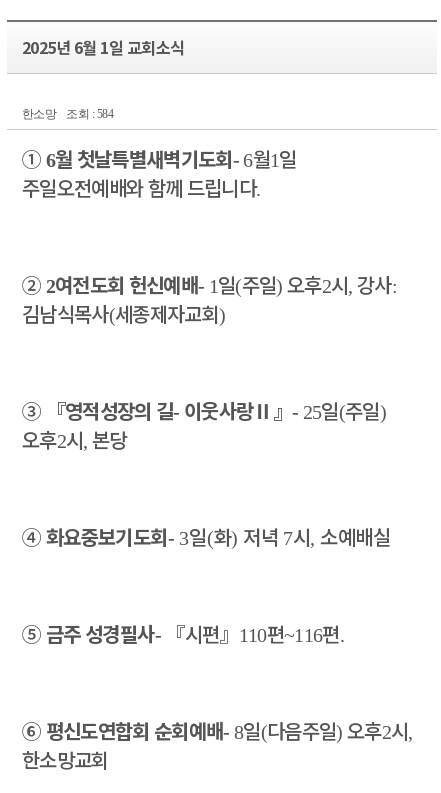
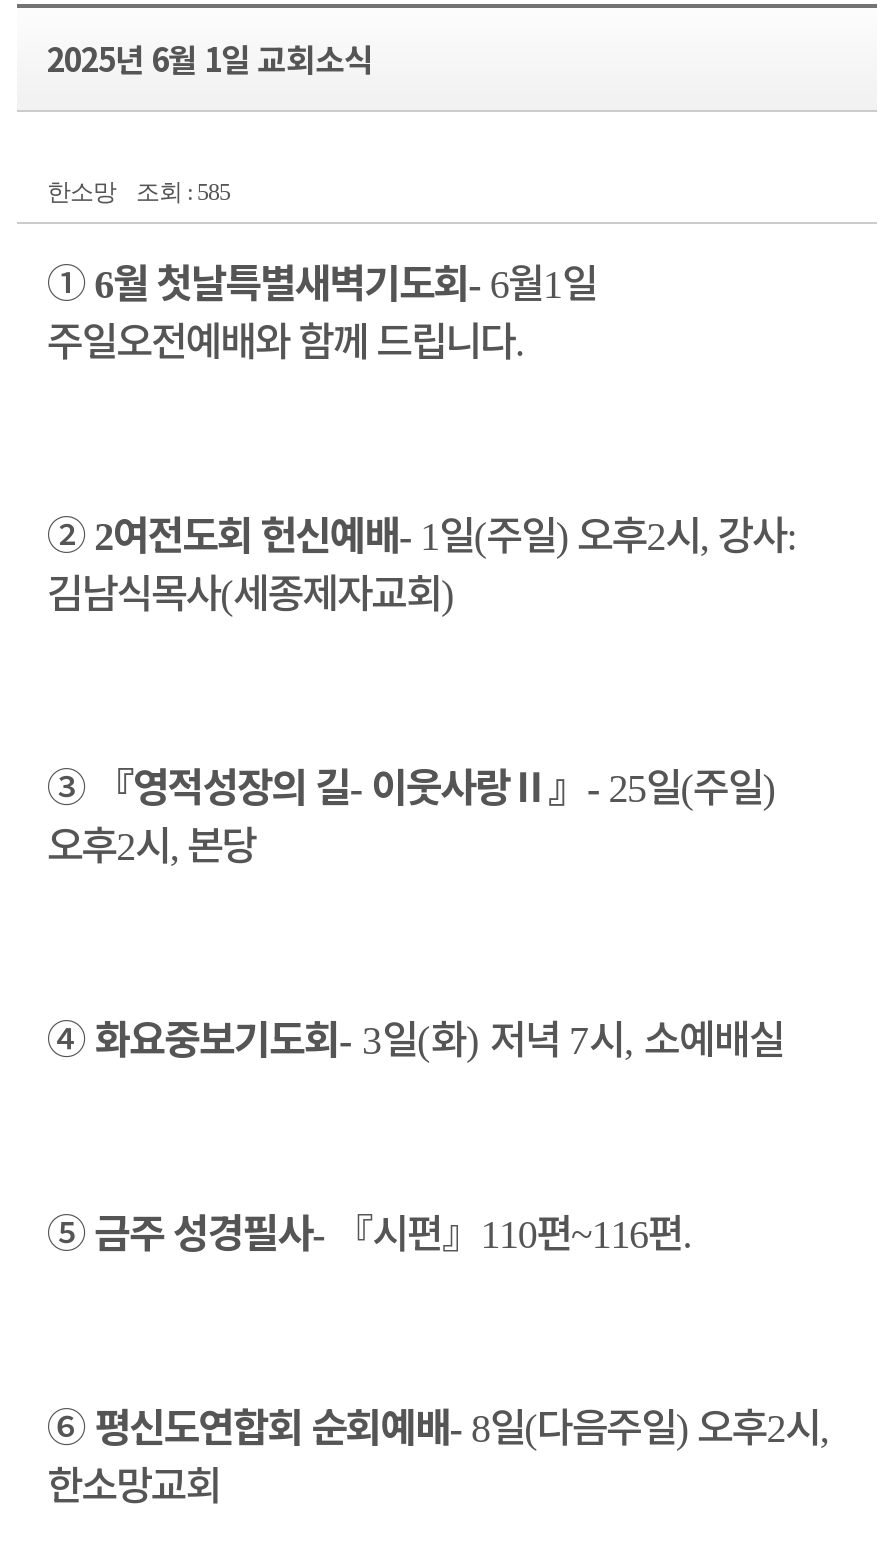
- 한소망 조회 : 584
+ 한소망 조회 : 585
